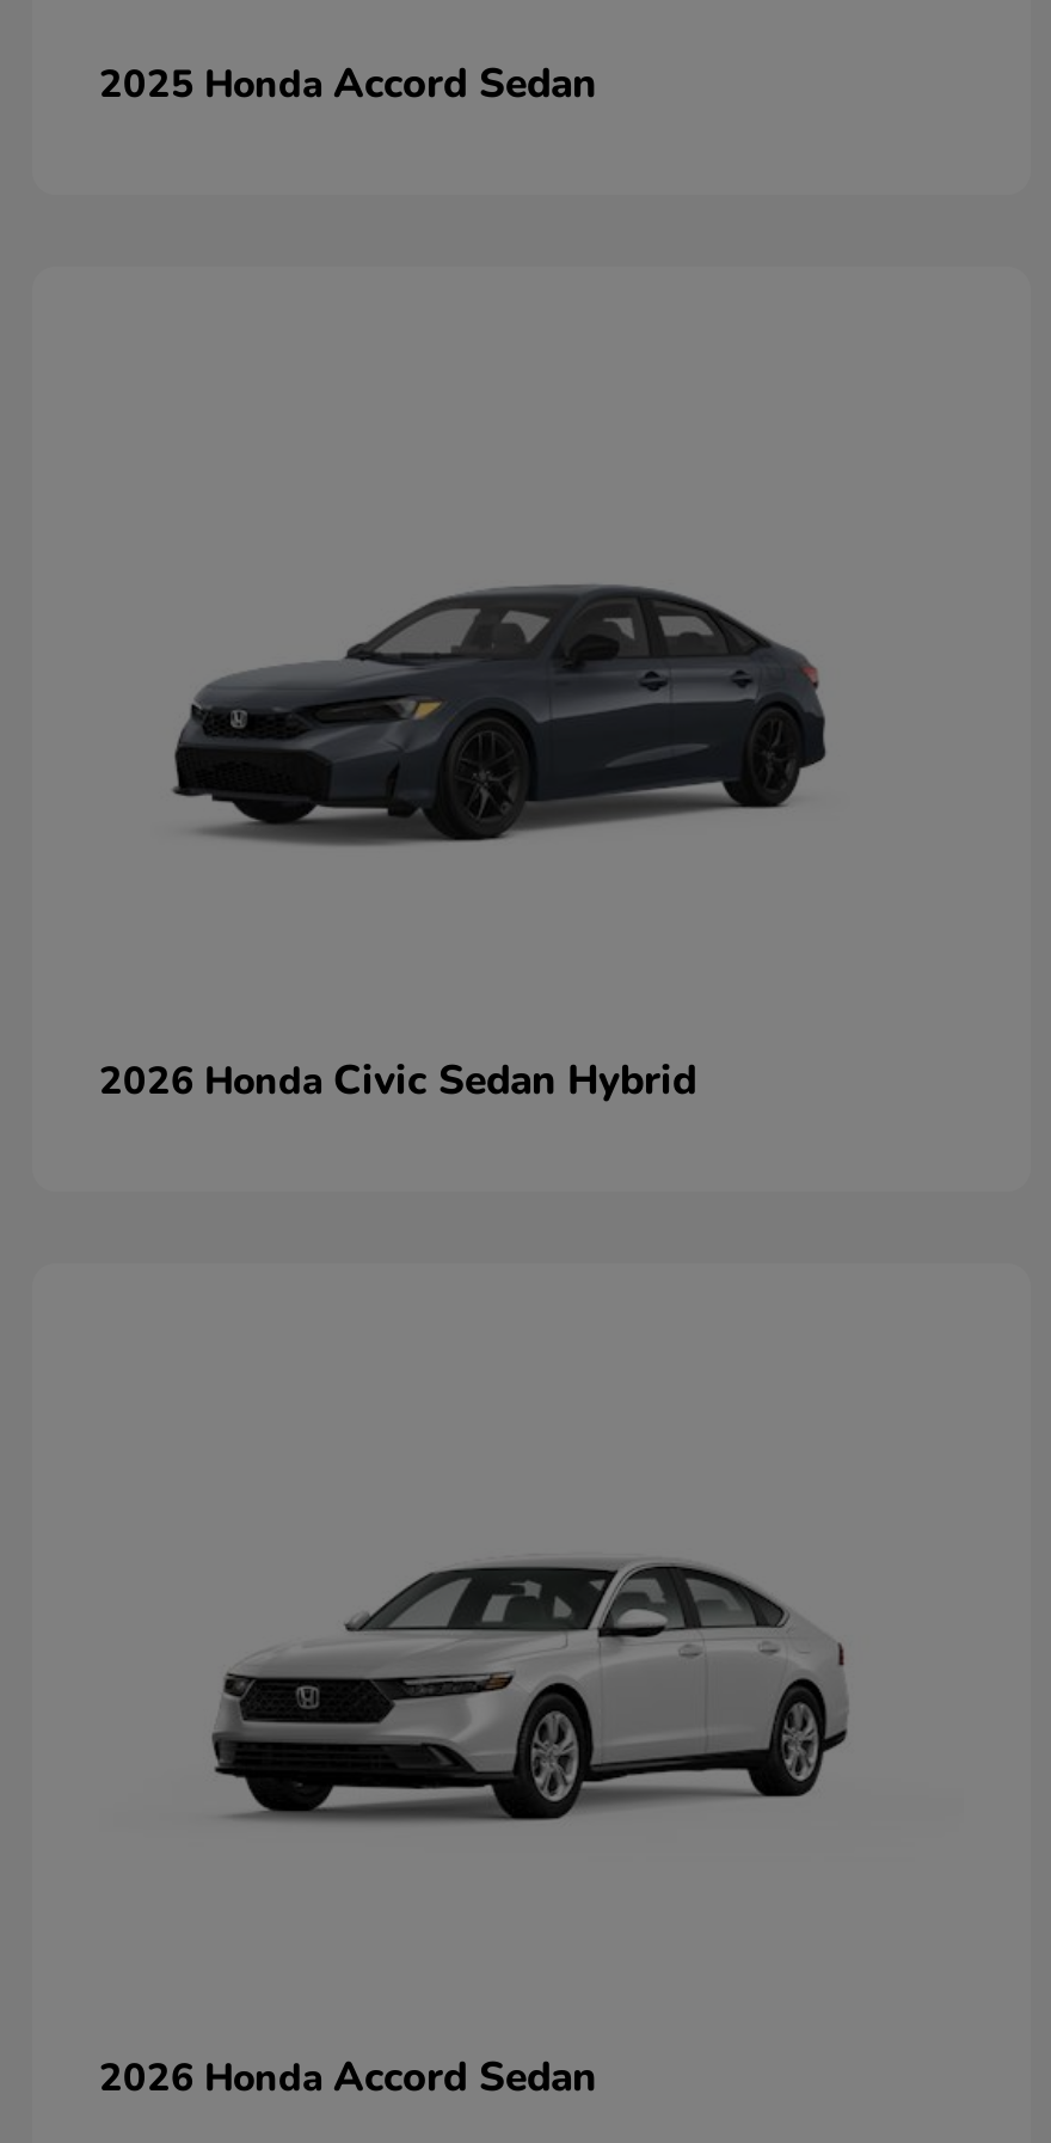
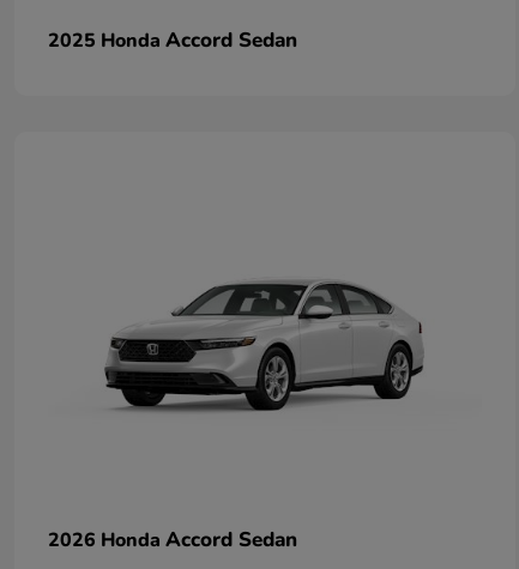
- [image]

- 2026 Honda Civic Sedan Hybrid
